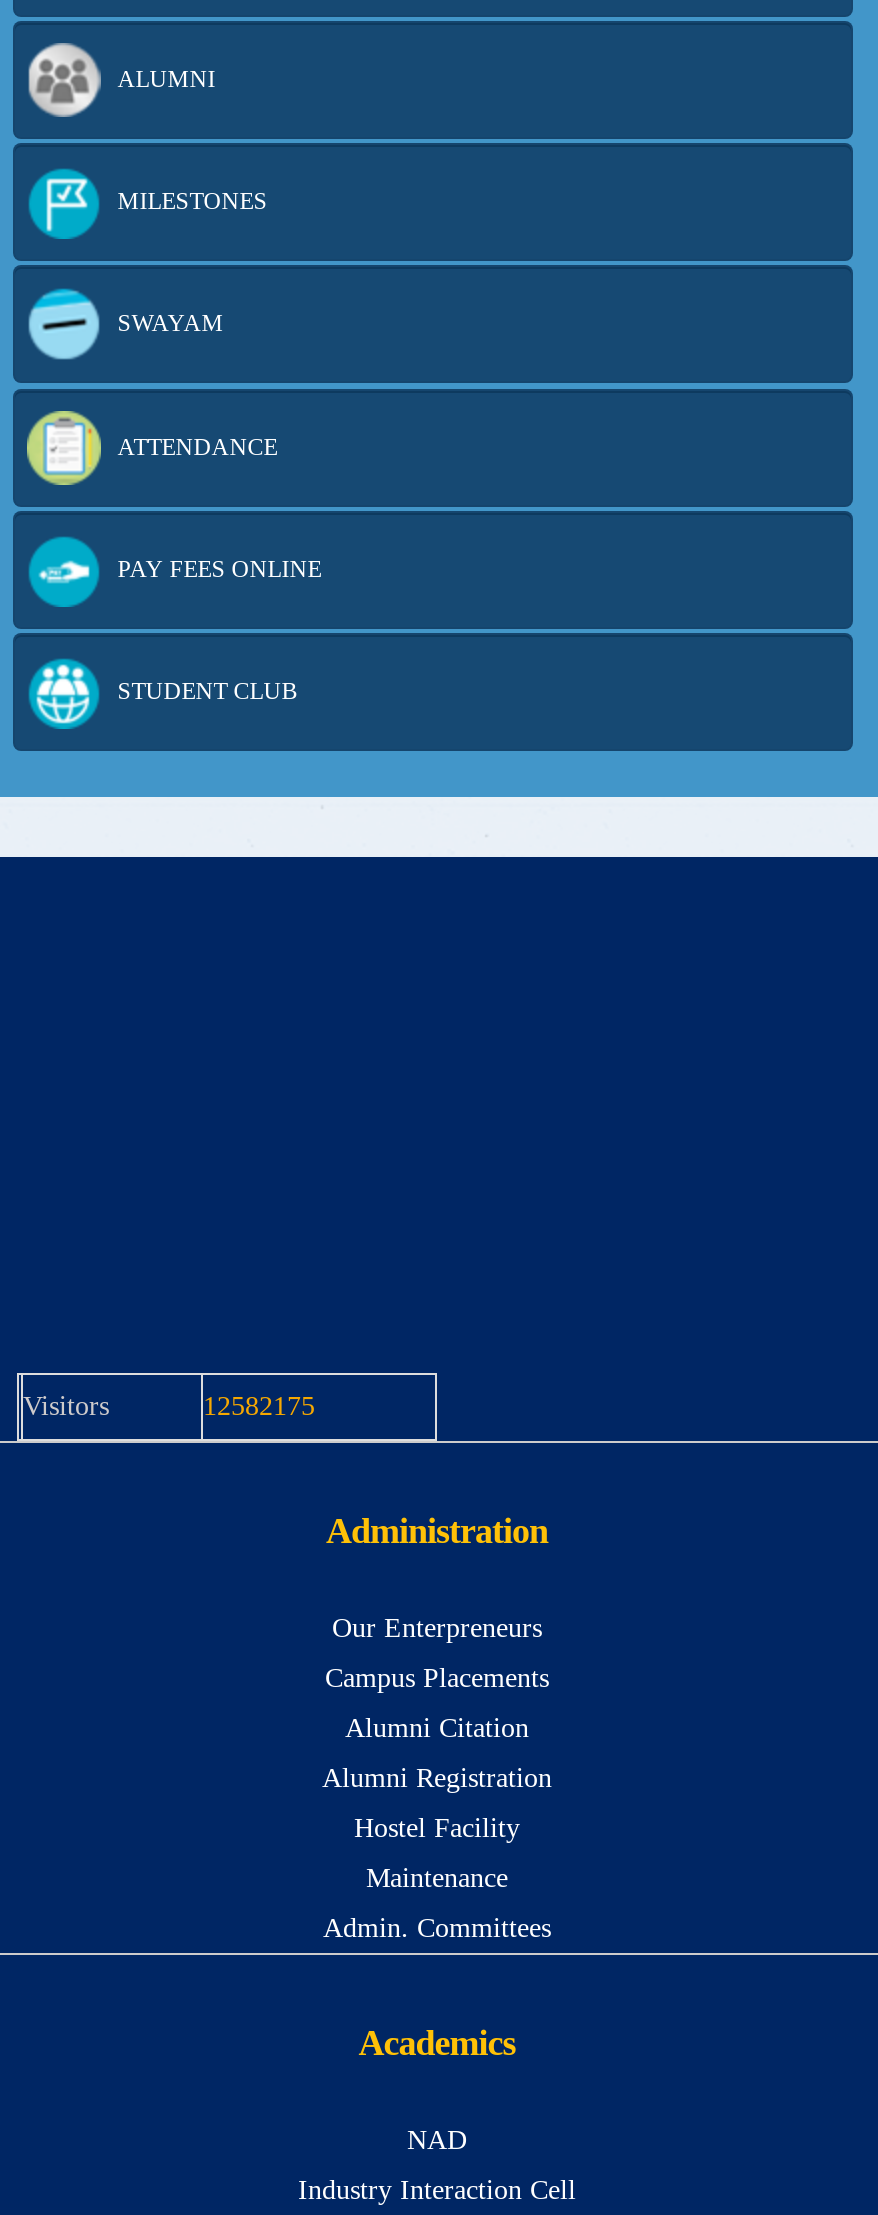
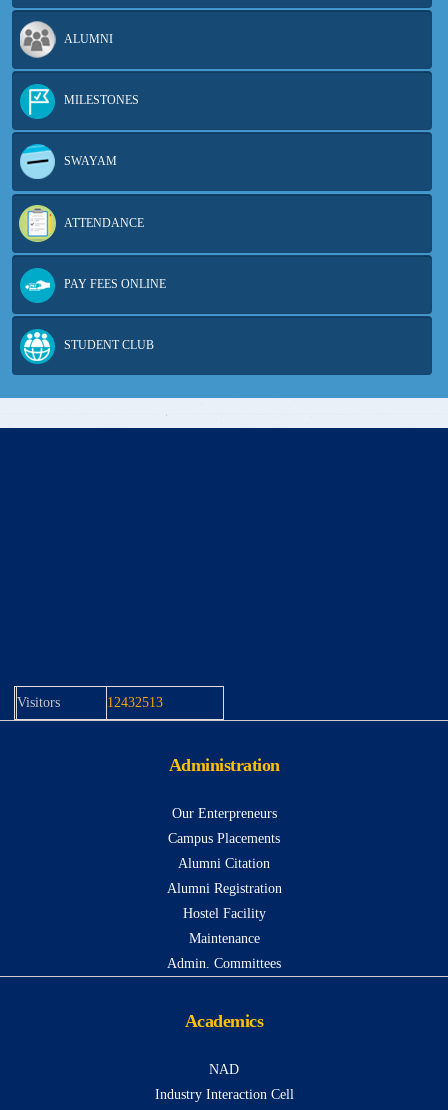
- 12582175
+ 12432513
